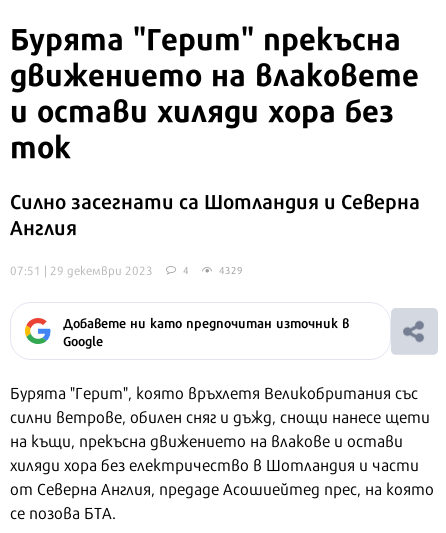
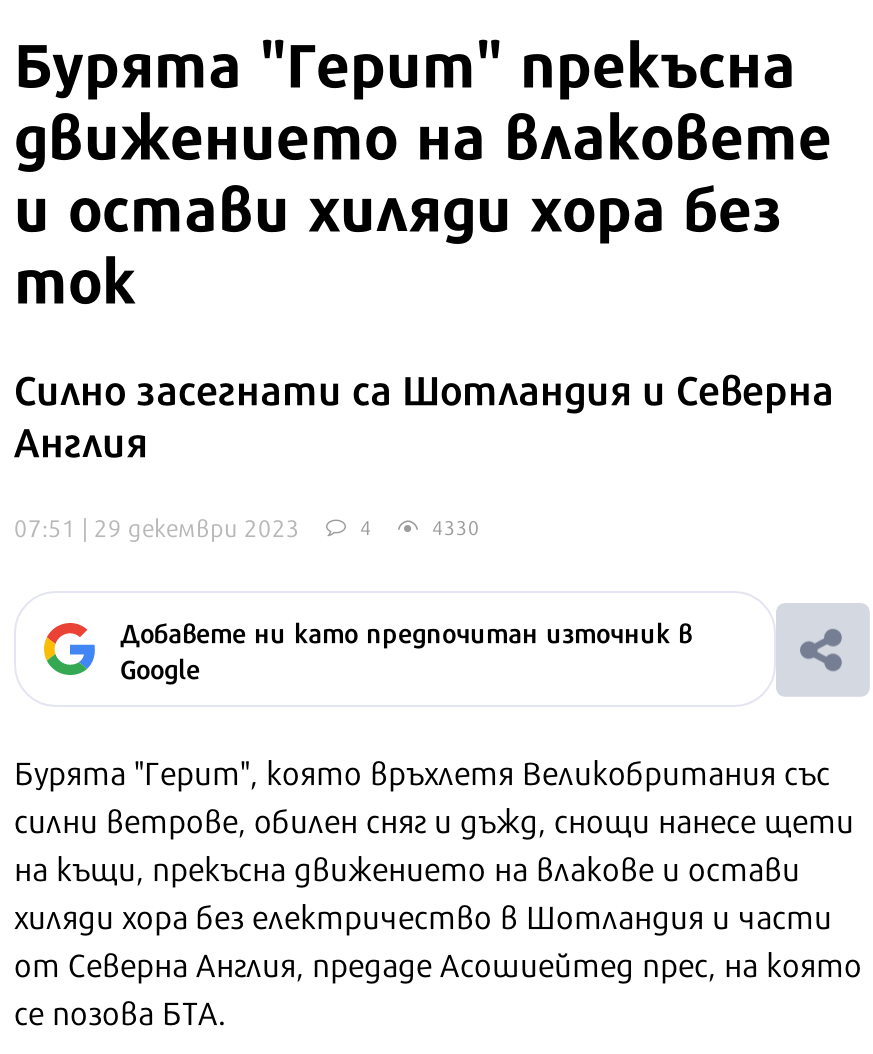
- 4329
+ 4330
